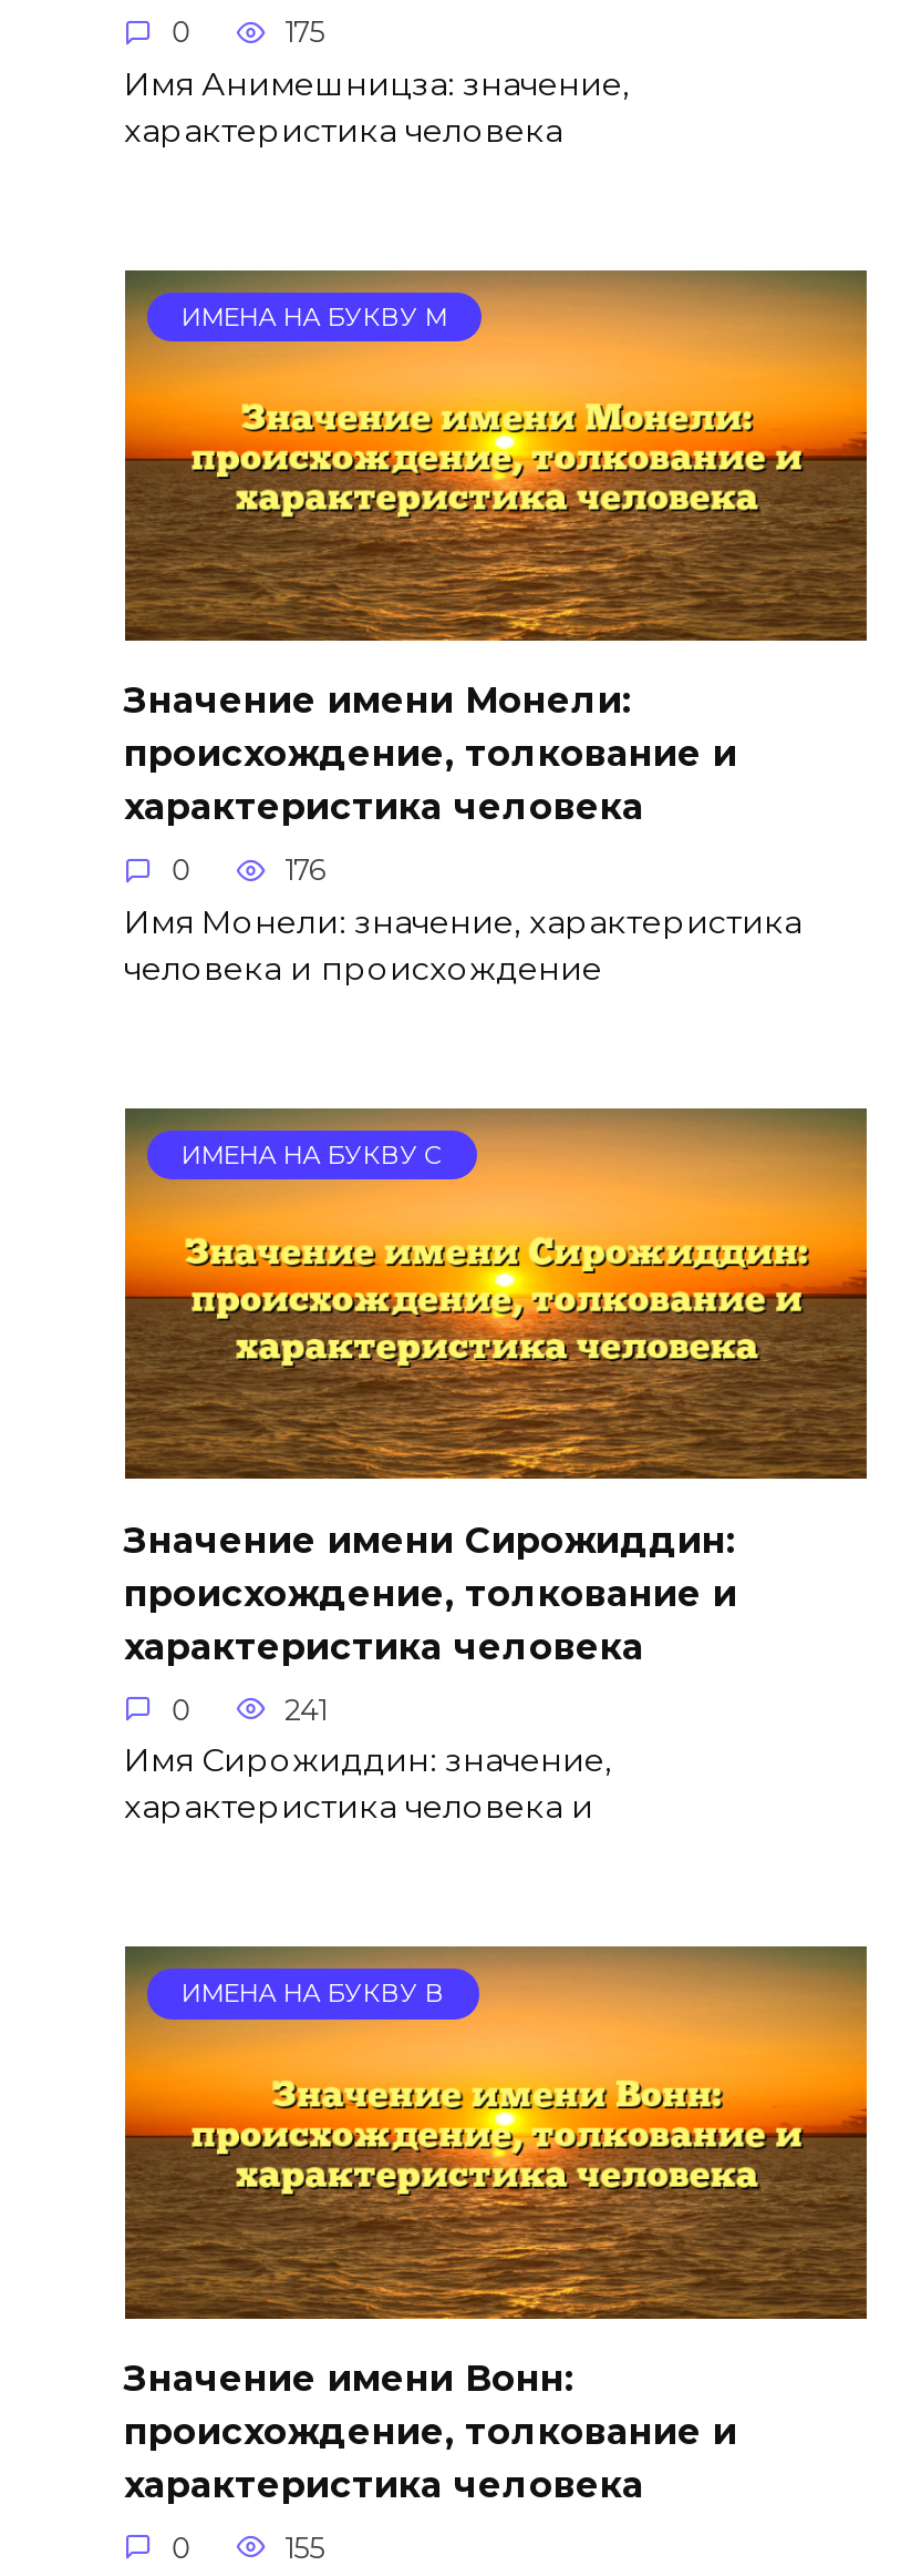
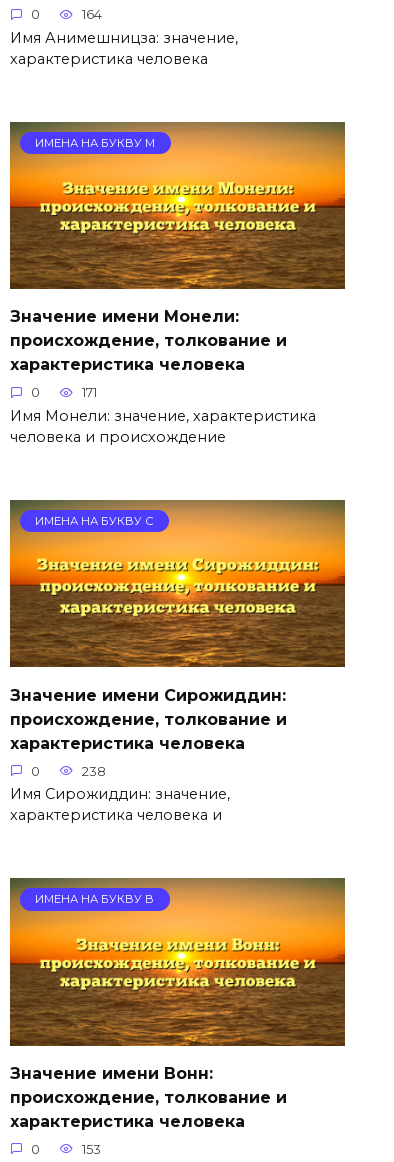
- 175
+ 164

- 176
+ 171

- 241
+ 238

- 155
+ 153
